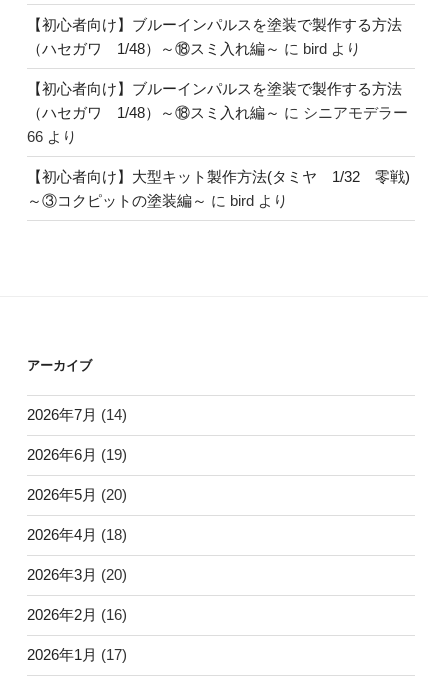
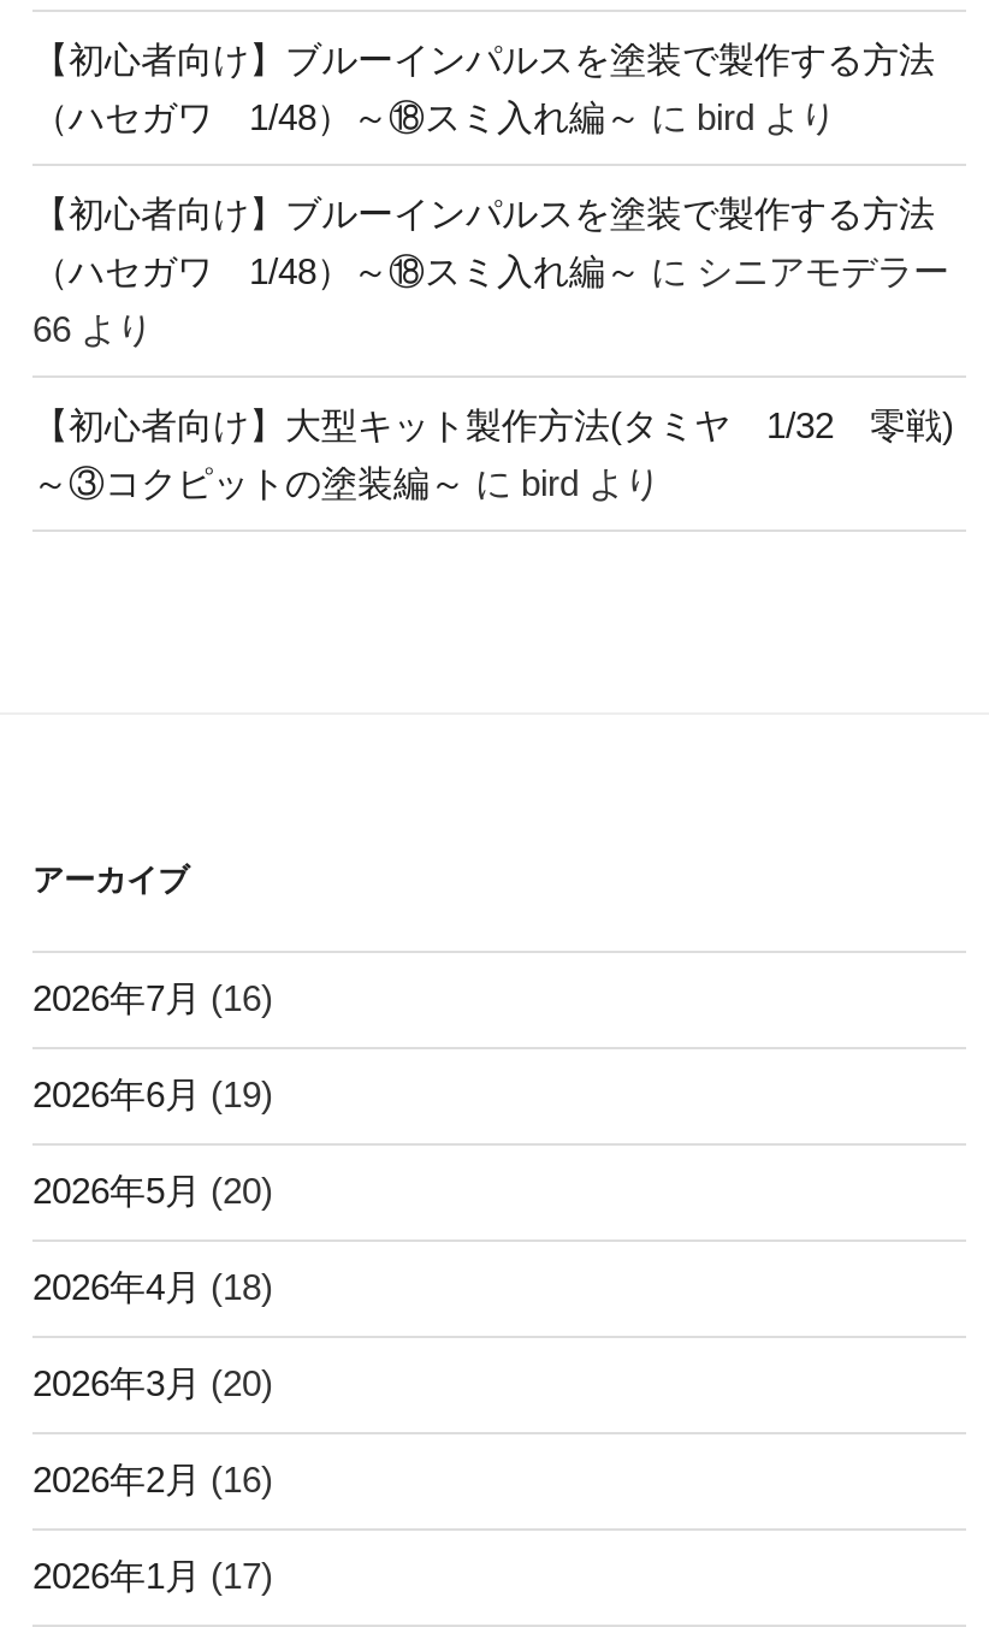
- 2026年7月(14)
+ 2026年7月(16)
